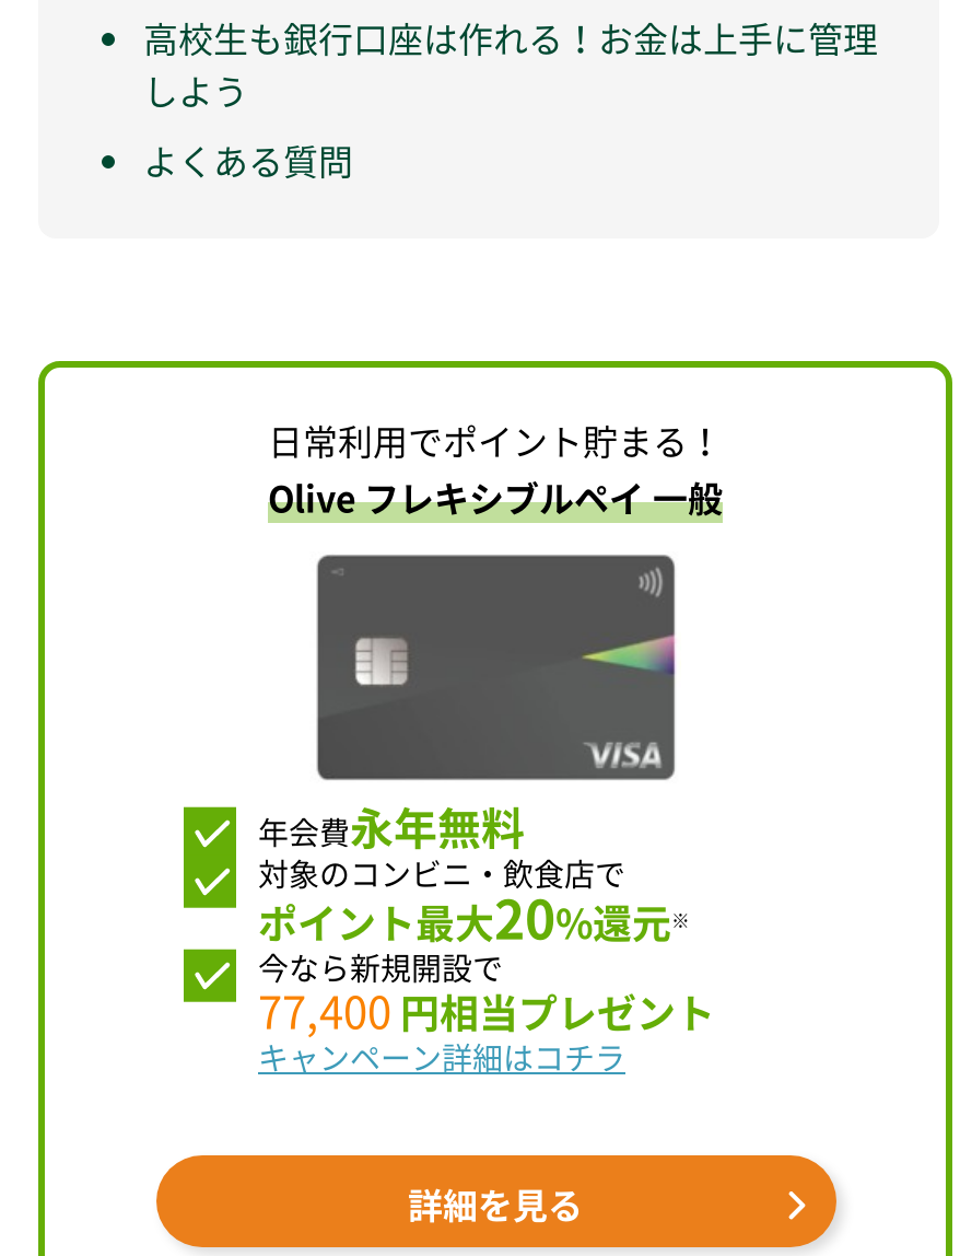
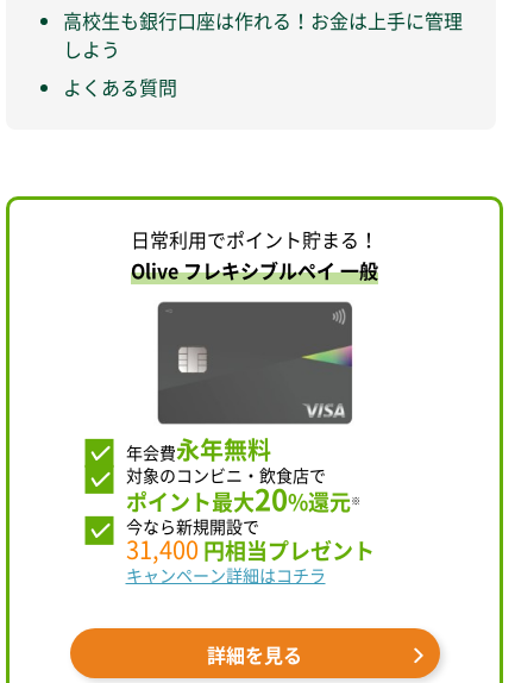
- 77,400 円相当プレゼント
+ 31,400 円相当プレゼント
